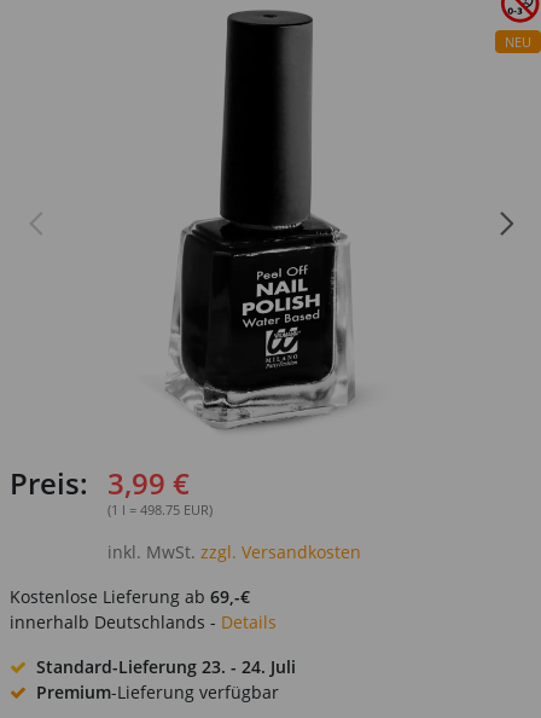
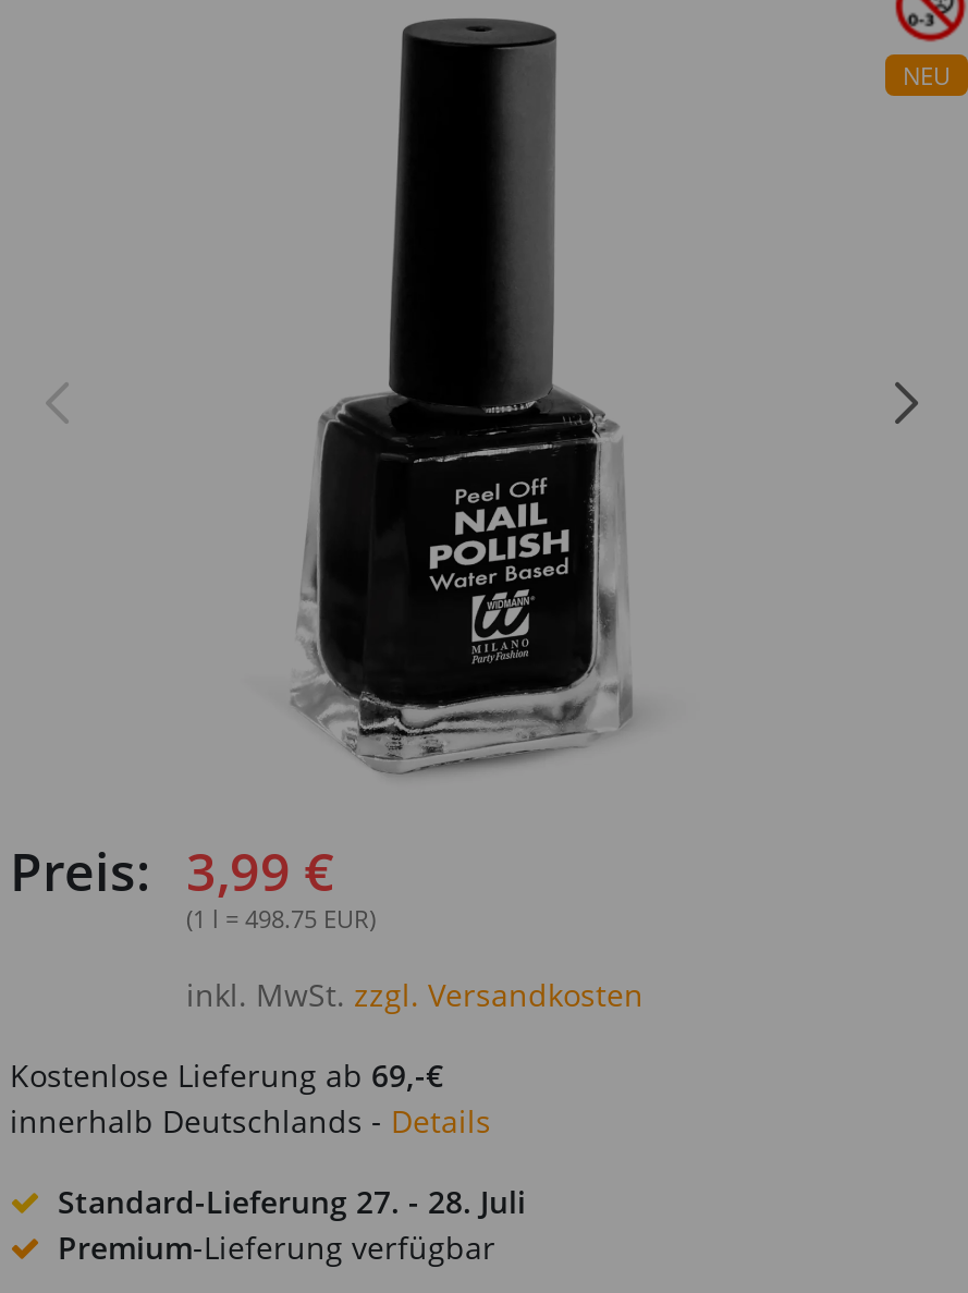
- Standard-Lieferung 23. - 24. Juli
+ Standard-Lieferung 27. - 28. Juli
